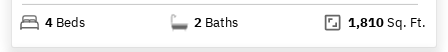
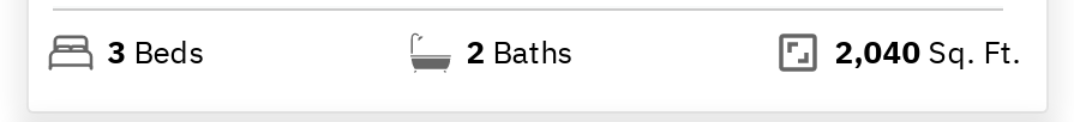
- 4 Beds
+ 3 Beds

- 1,810 Sq. Ft.
+ 2,040 Sq. Ft.
